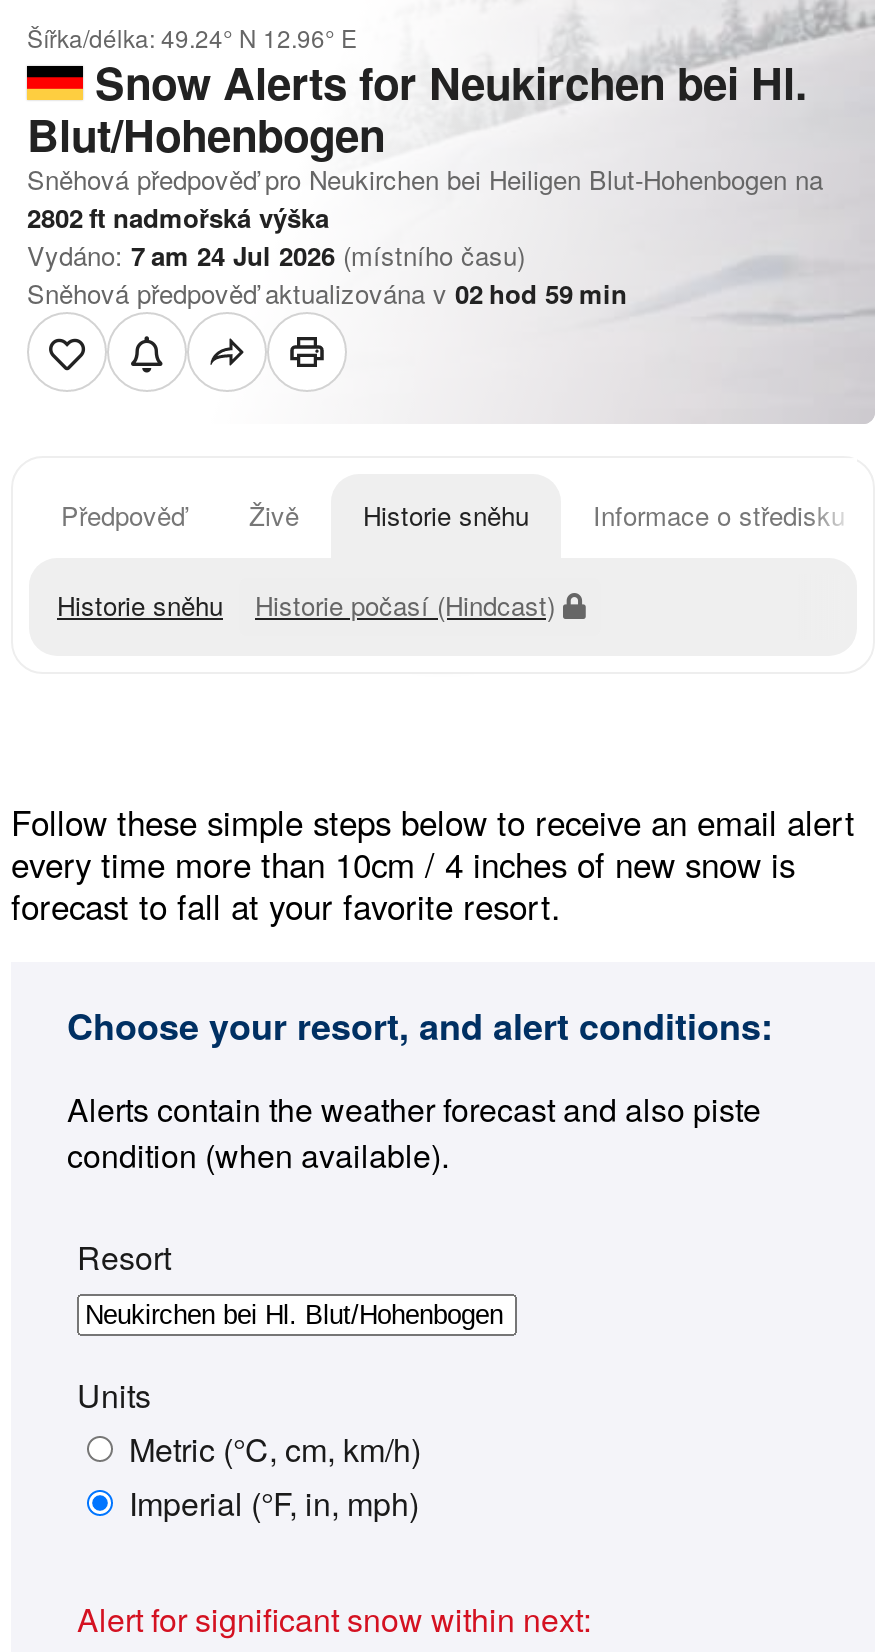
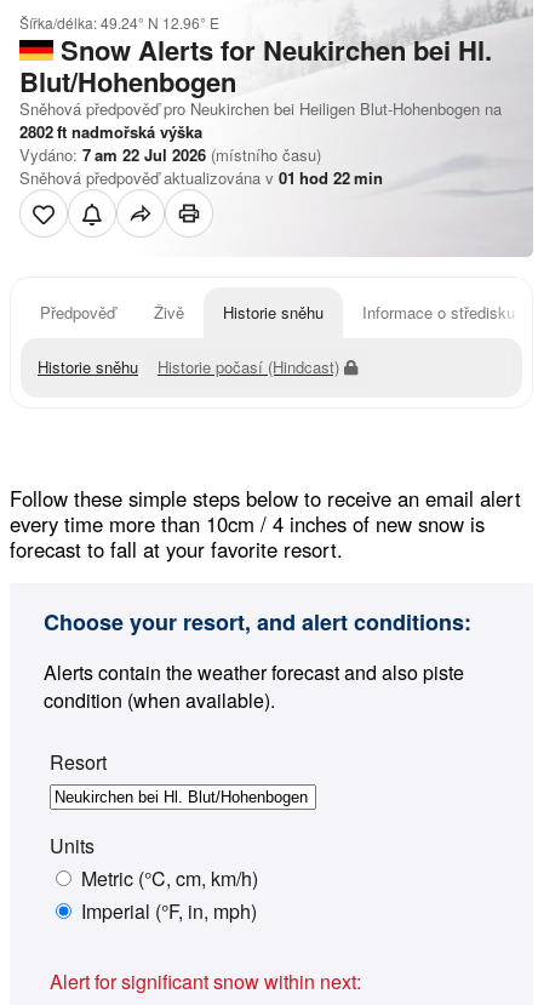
- Vydáno: 7 am 24 Jul 2026 (místního času)
+ Vydáno: 7 am 22 Jul 2026 (místního času)

- Sněhová předpověď aktualizována v 02 hod 59 min
+ Sněhová předpověď aktualizována v 01 hod 22 min
